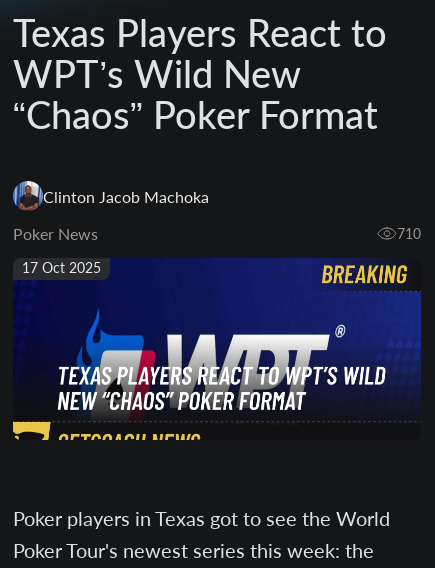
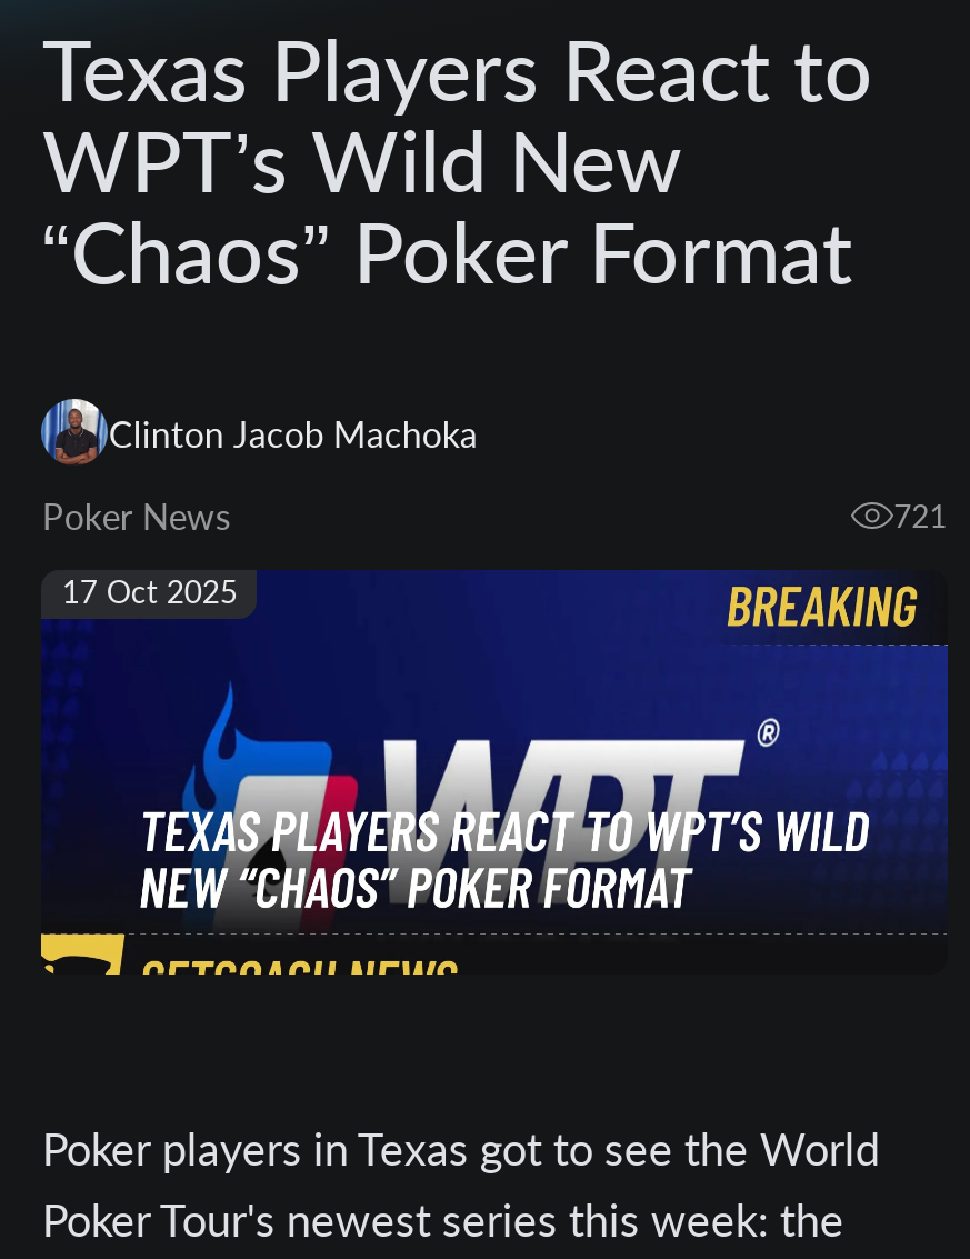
- 710
+ 721
